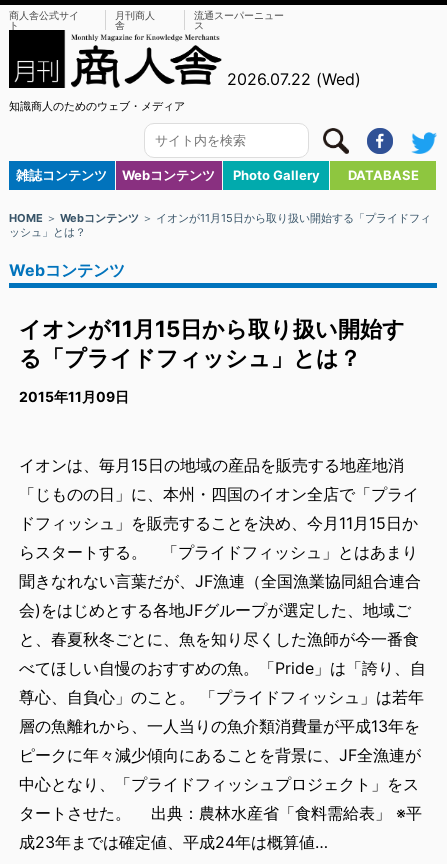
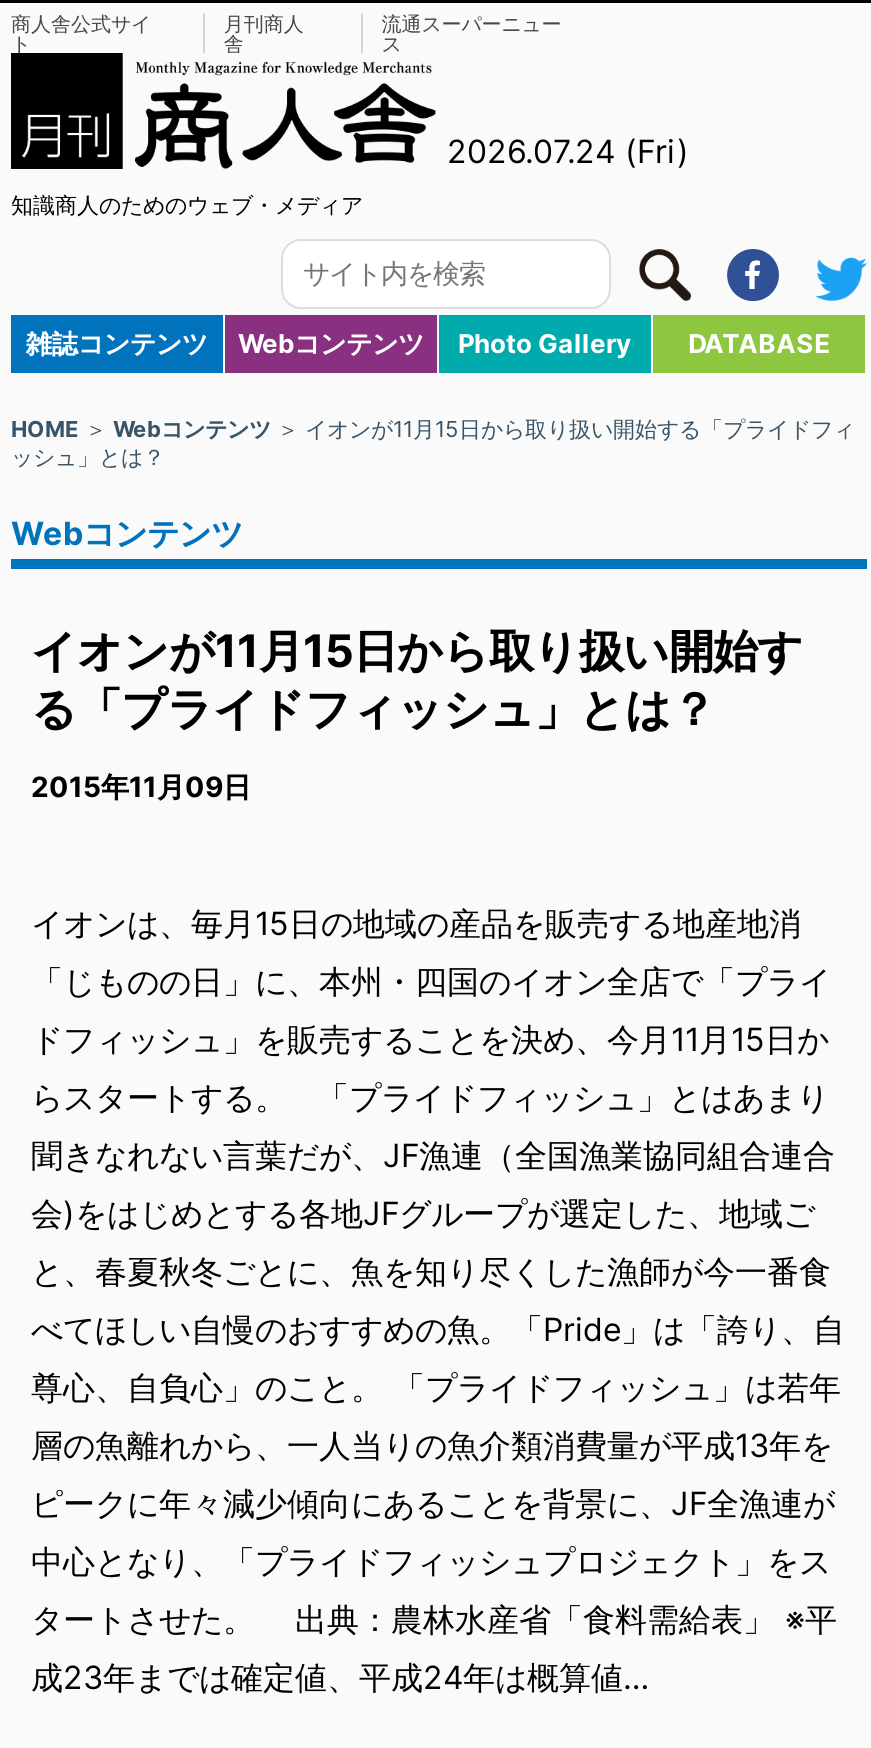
- 2026.07.22 (Wed)
+ 2026.07.24 (Fri)
